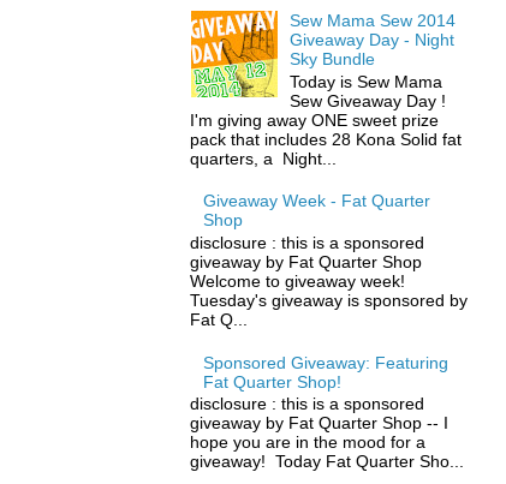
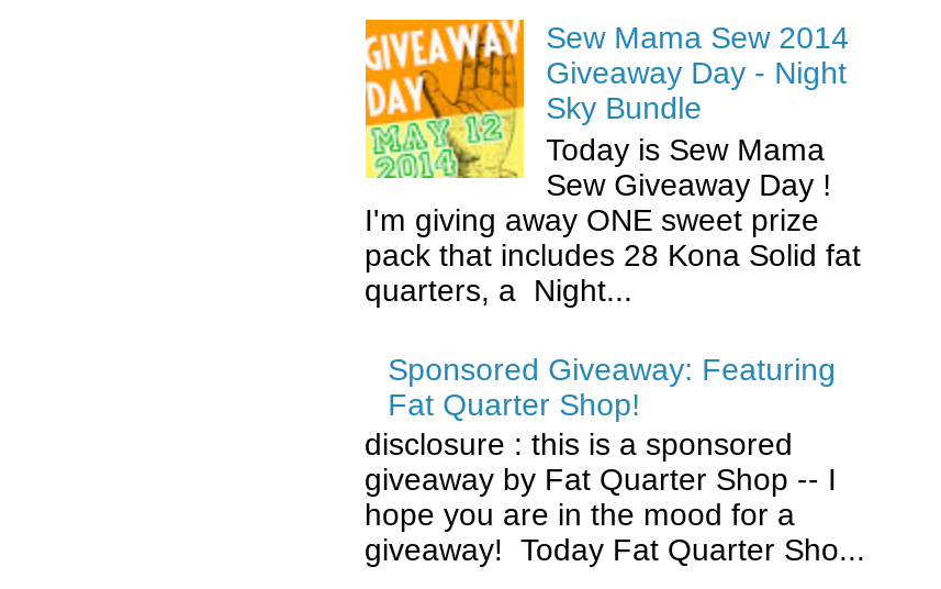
- Giveaway Week - Fat Quarter
- Shop
- disclosure : this is a sponsored
- giveaway by Fat Quarter Shop
- Welcome to giveaway week!
- Tuesday's giveaway is sponsored by
- Fat Q...
